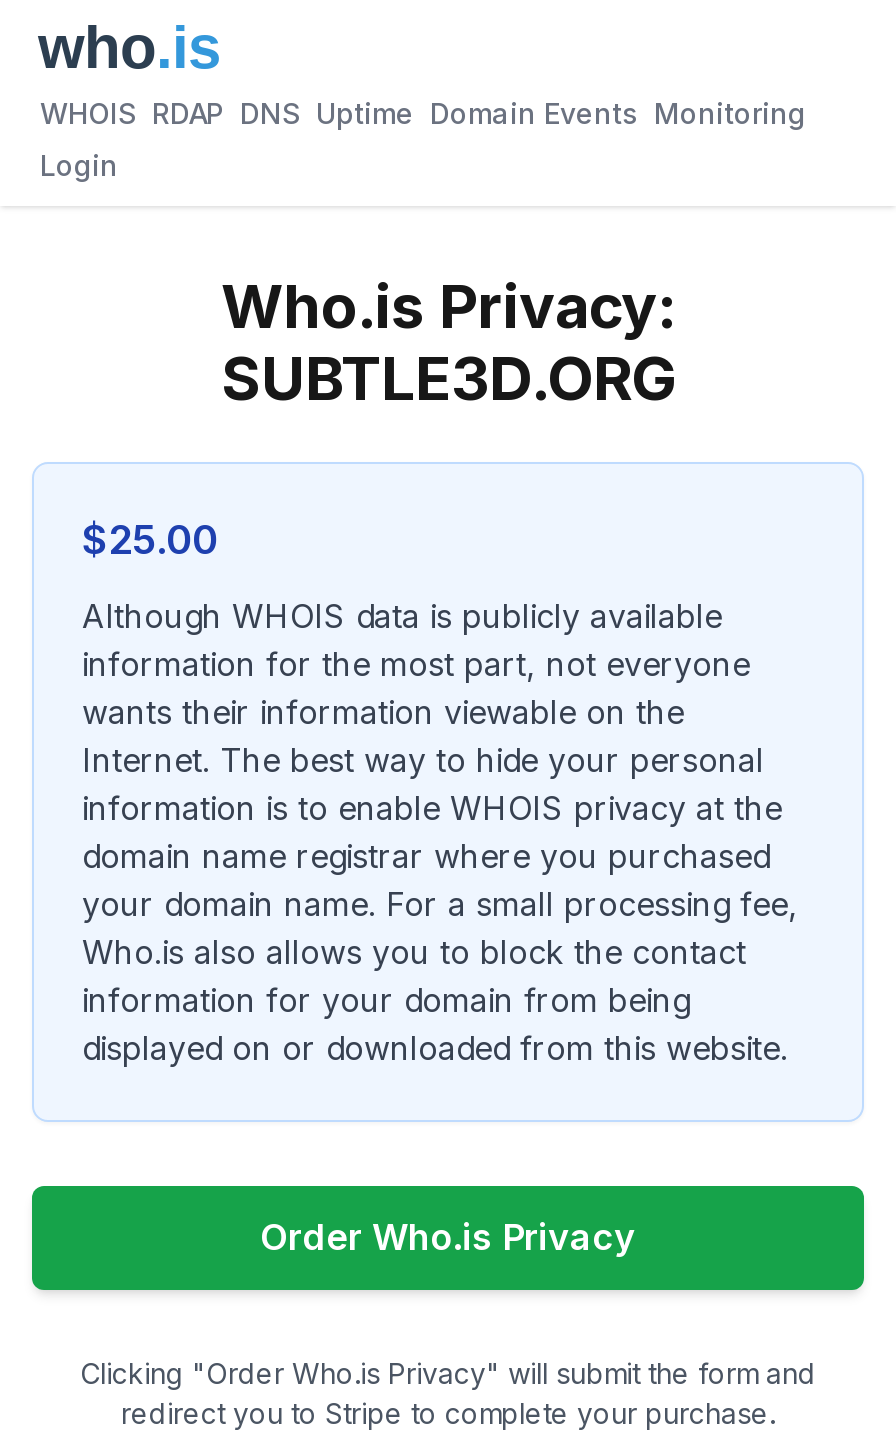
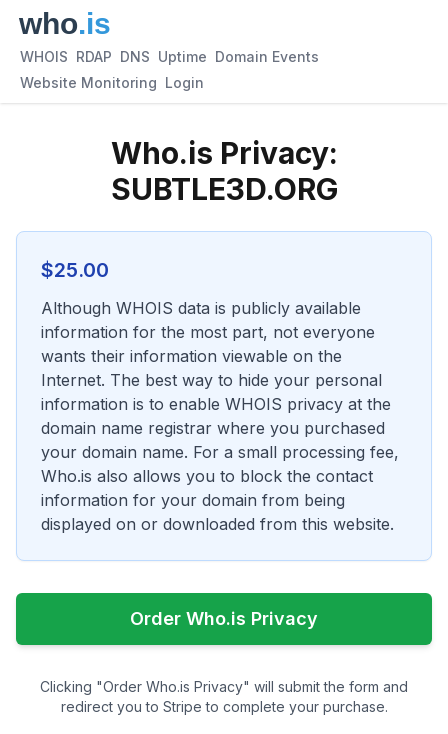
- WHOIS RDAP DNS Uptime Domain Events Monitoring
+ WHOIS RDAP DNS Uptime Domain Events

- Login
+ Website Monitoring Login
